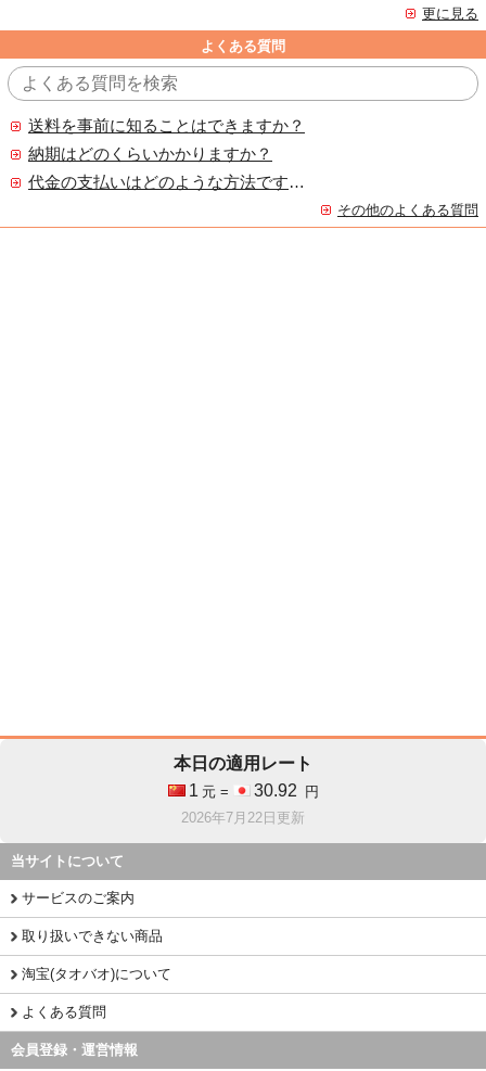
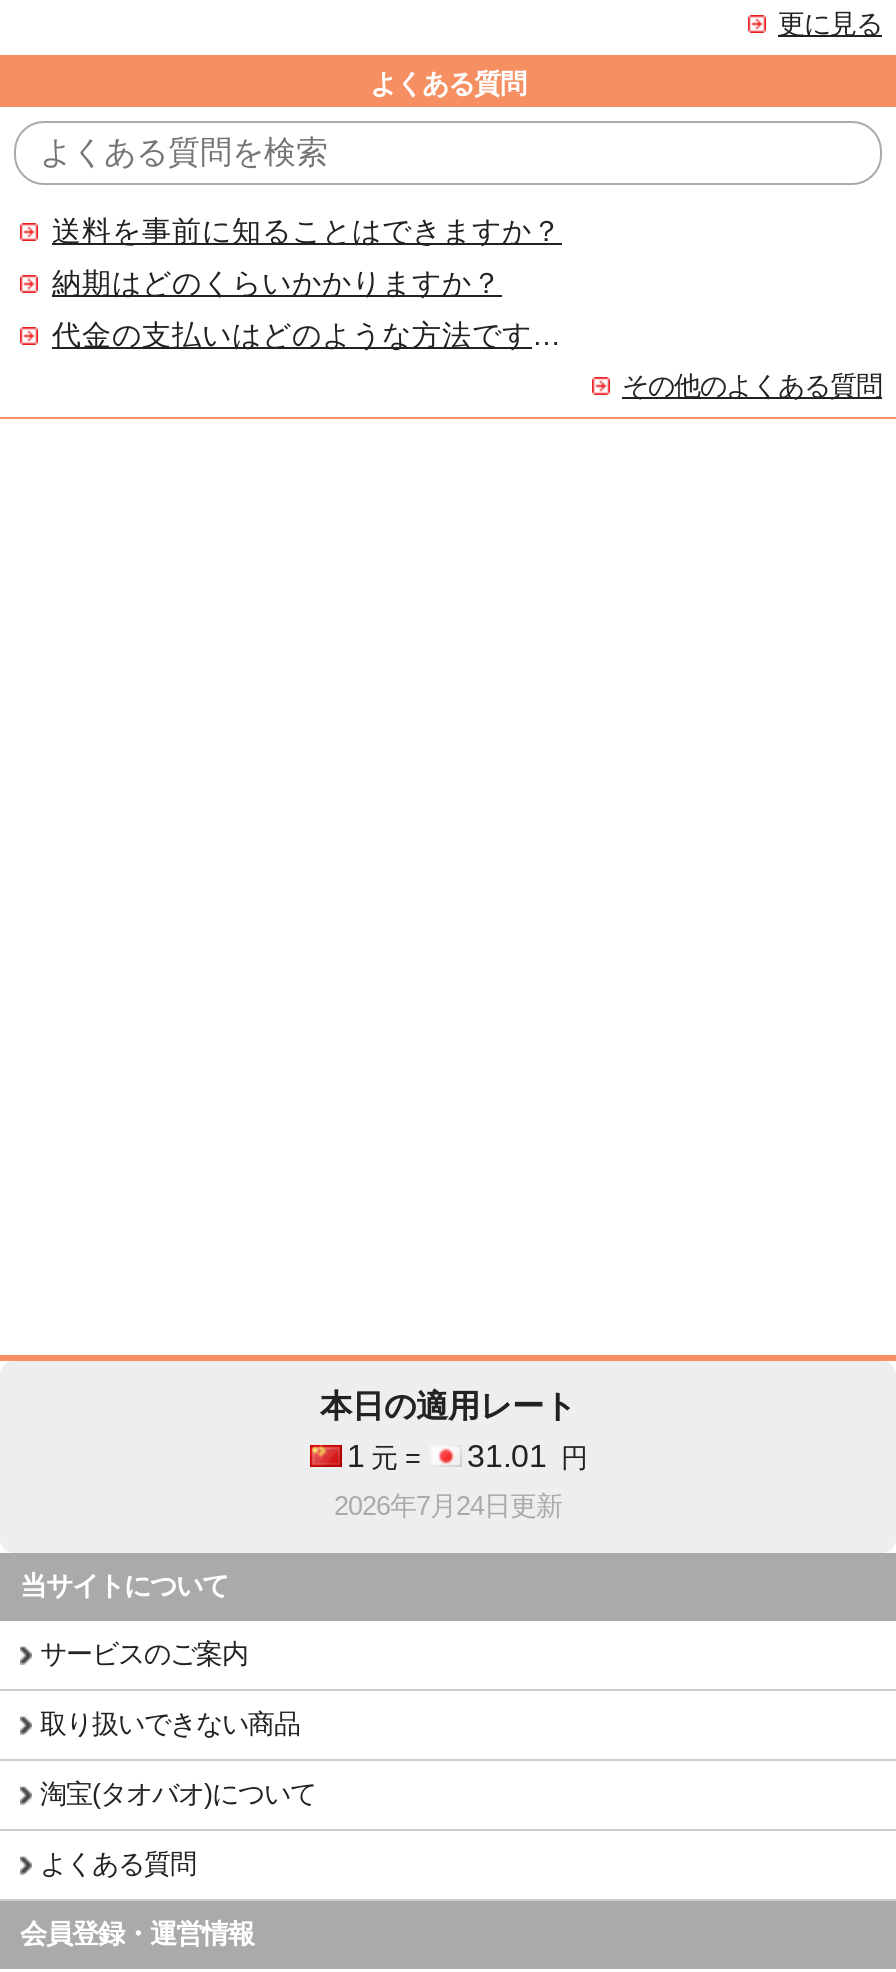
- 1 元 = 30.92 円
+ 1 元 = 31.01 円

- 2026年7月22日更新
+ 2026年7月24日更新
